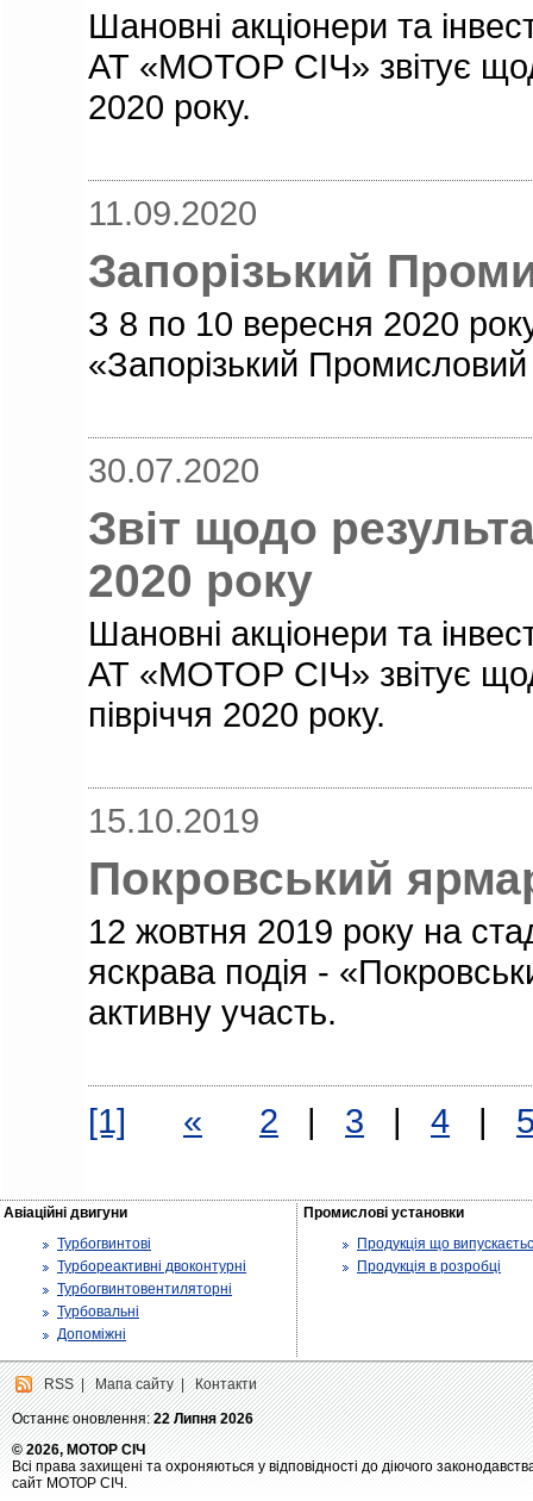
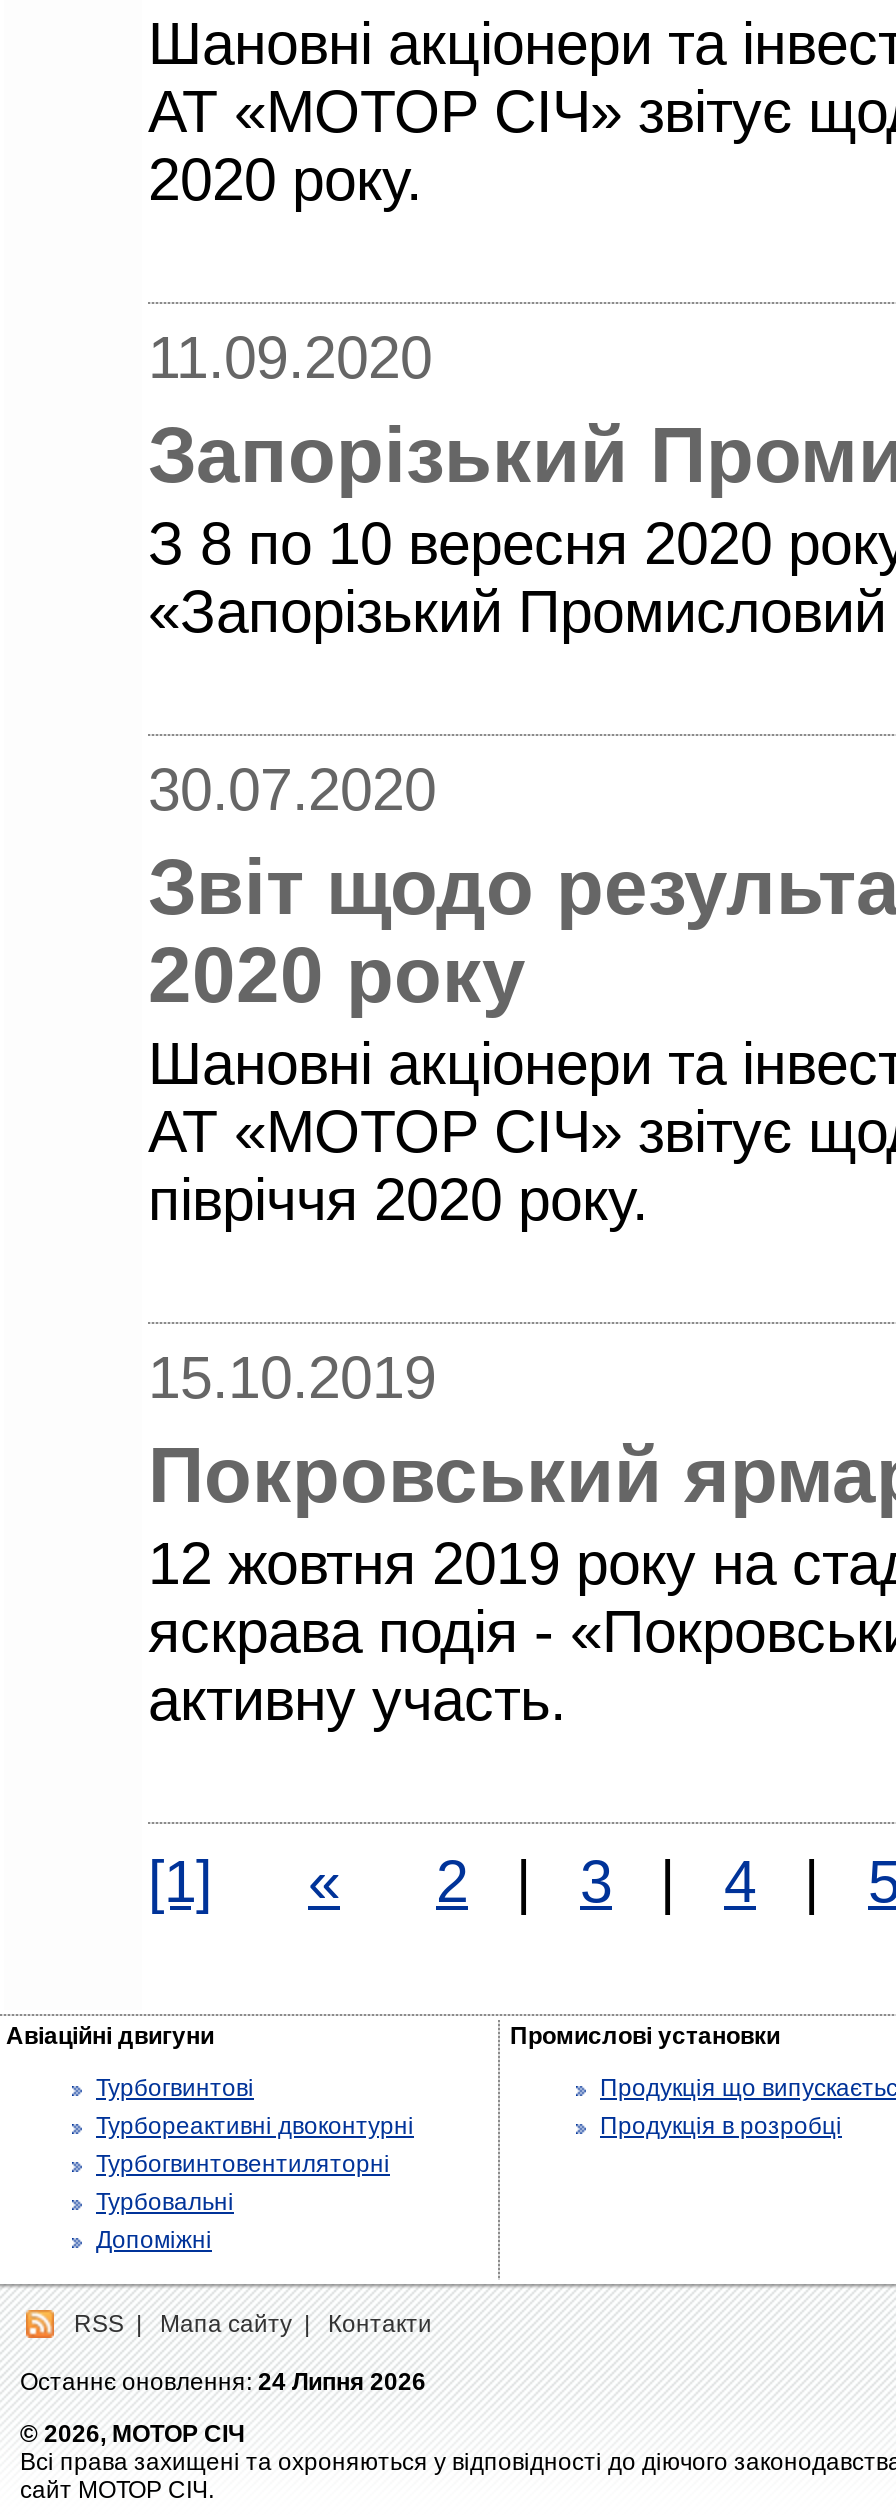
- Останнє оновлення: 22 Липня 2026
+ Останнє оновлення: 24 Липня 2026
